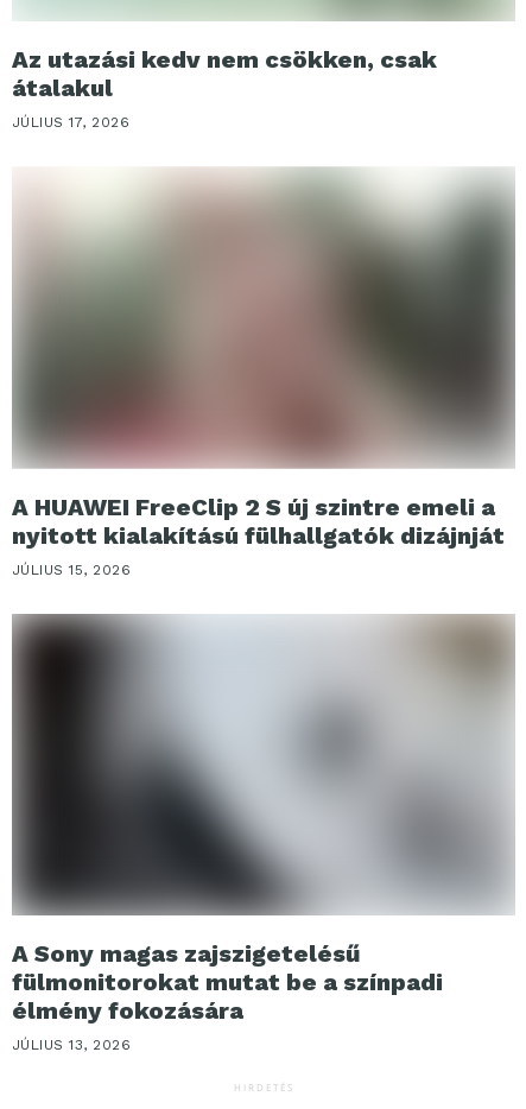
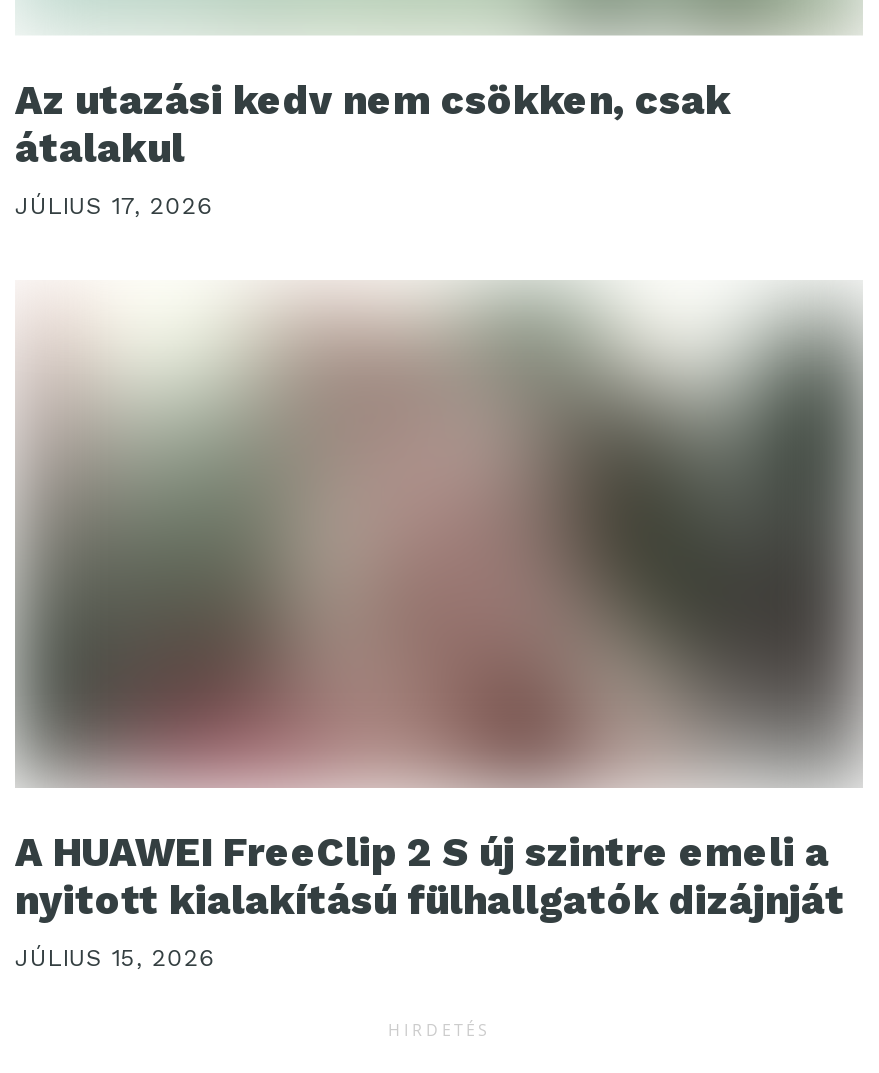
- [image]
- A Sony magas zajszigetelésű
- fülmonitorokat mutat be a színpadi
- élmény fokozására
- JÚLIUS 13, 2026
